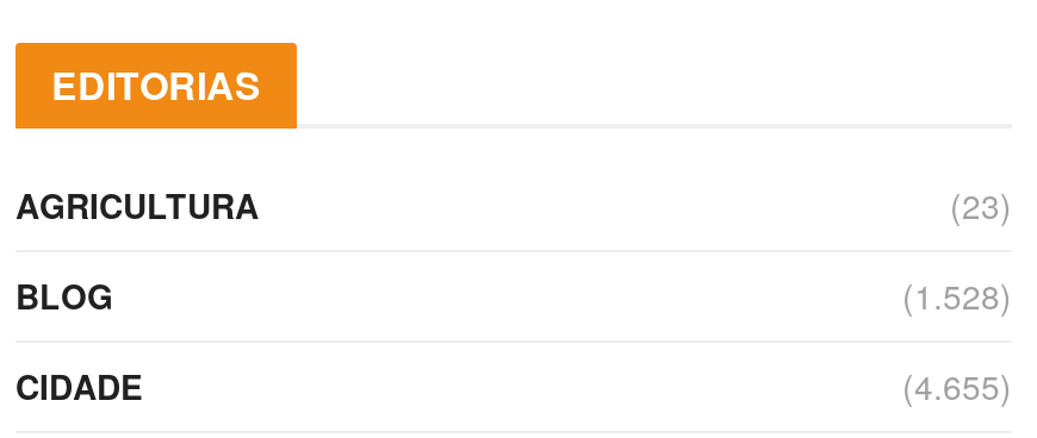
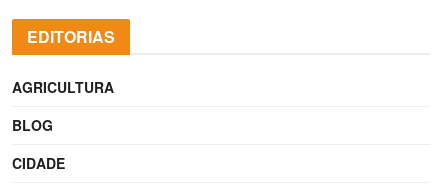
- (23)

- (1.528)

- (4.655)
